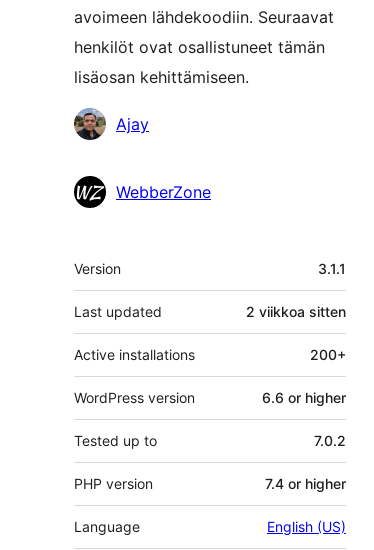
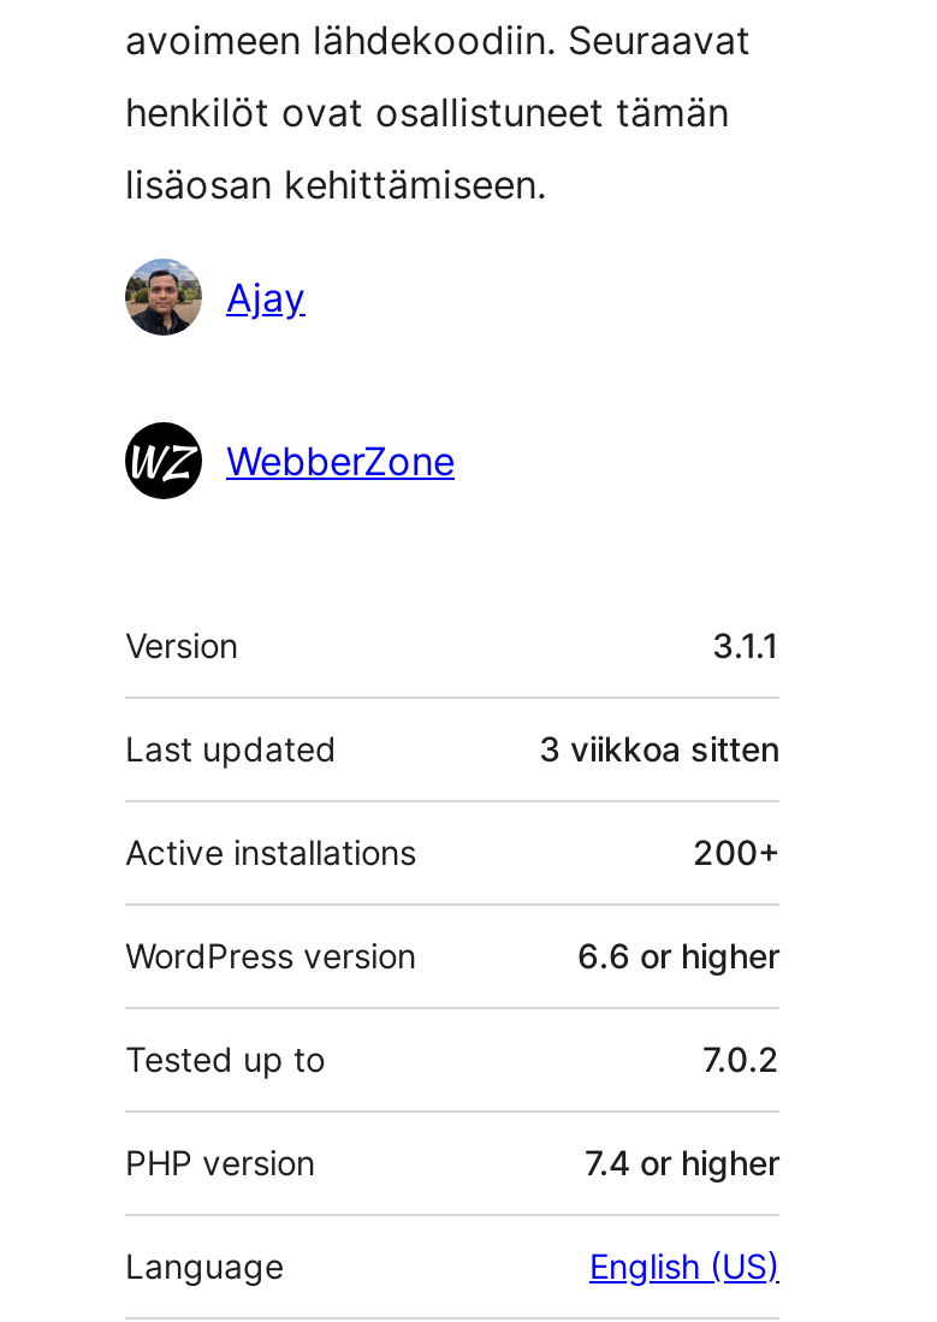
- 2 viikkoa sitten
+ 3 viikkoa sitten
